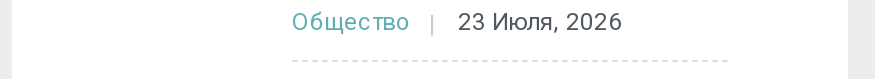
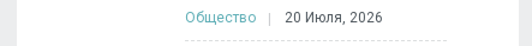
- Общество 23 Июля, 2026
+ Общество 20 Июля, 2026
